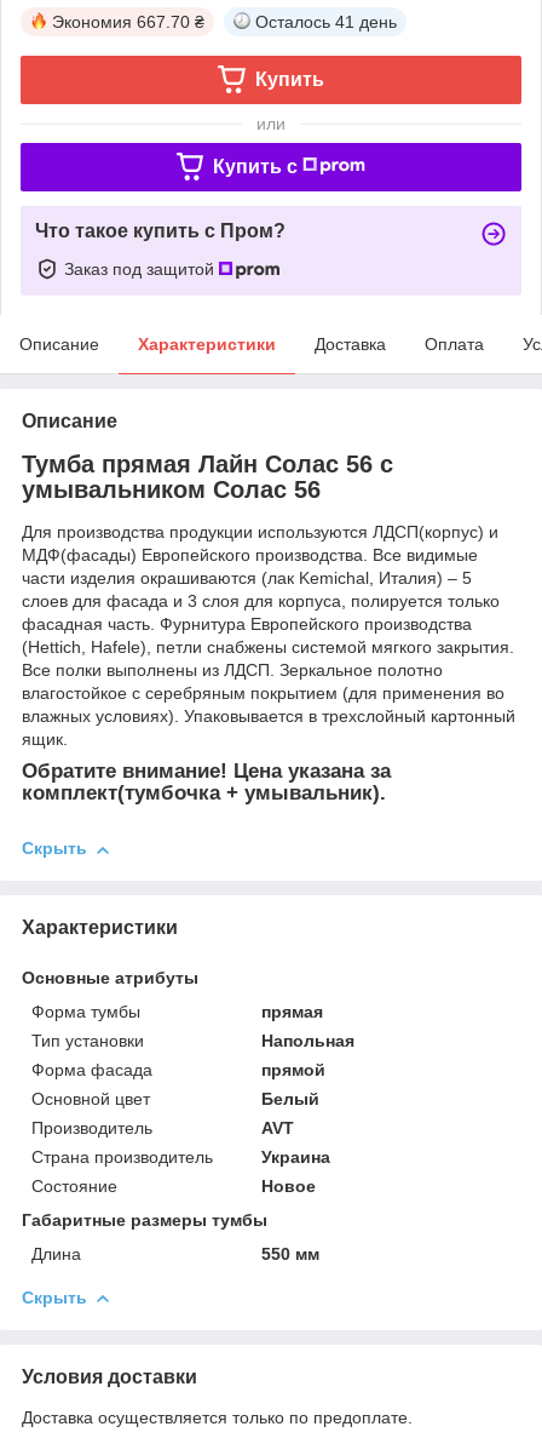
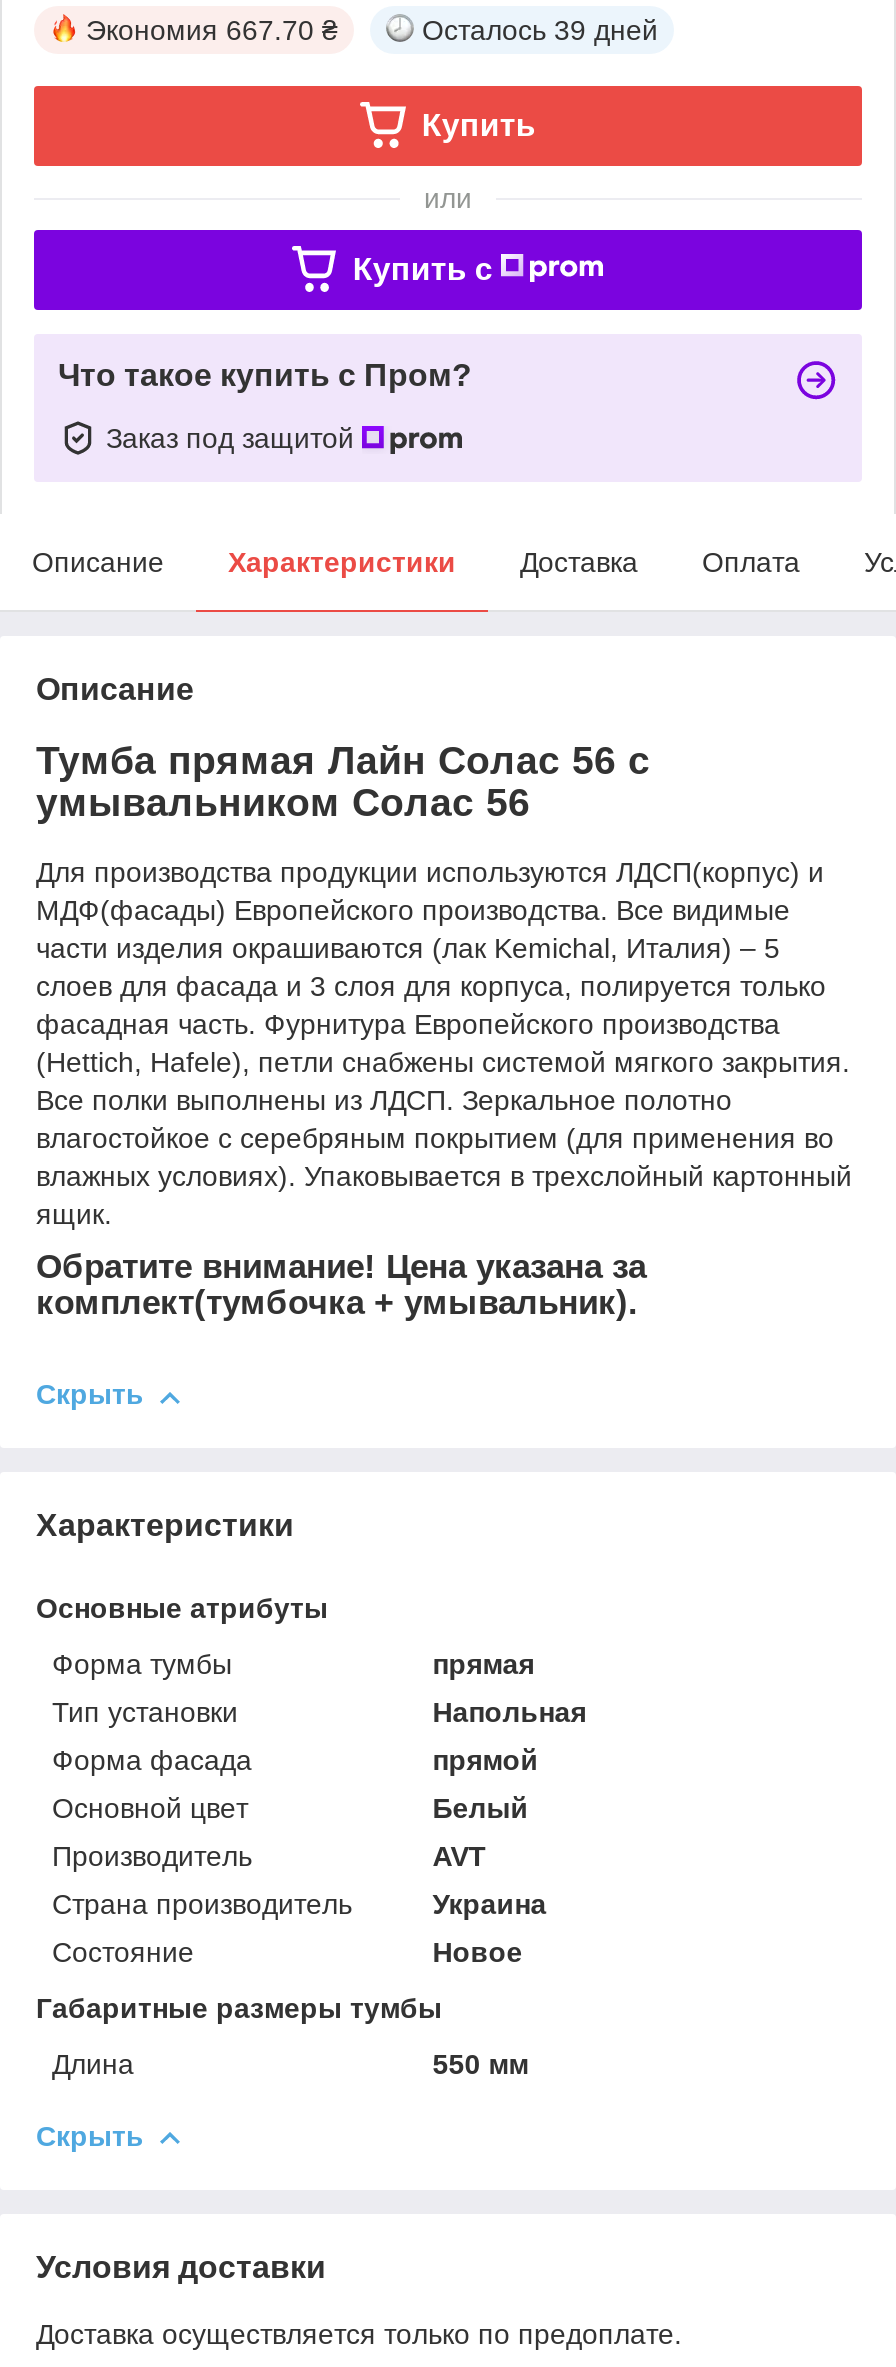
- Осталось 41 день
+ Осталось 39 дней
